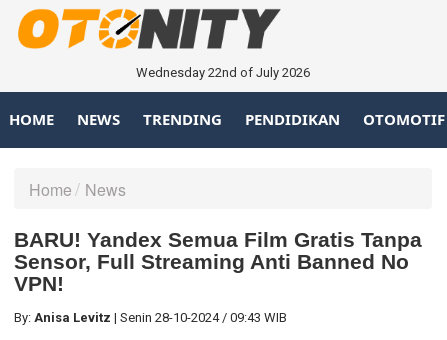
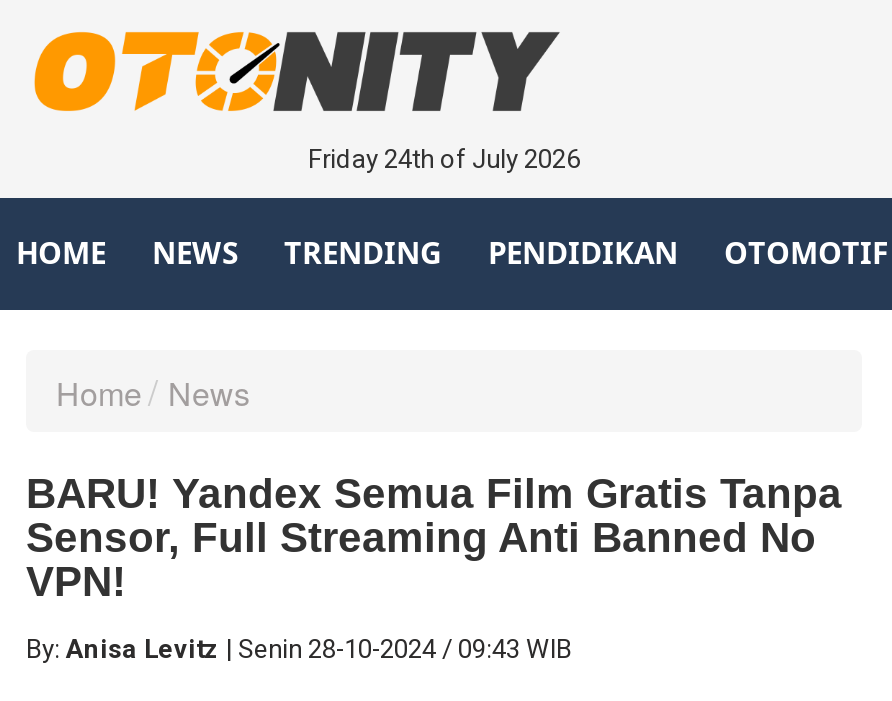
- Wednesday 22nd of July 2026
+ Friday 24th of July 2026
